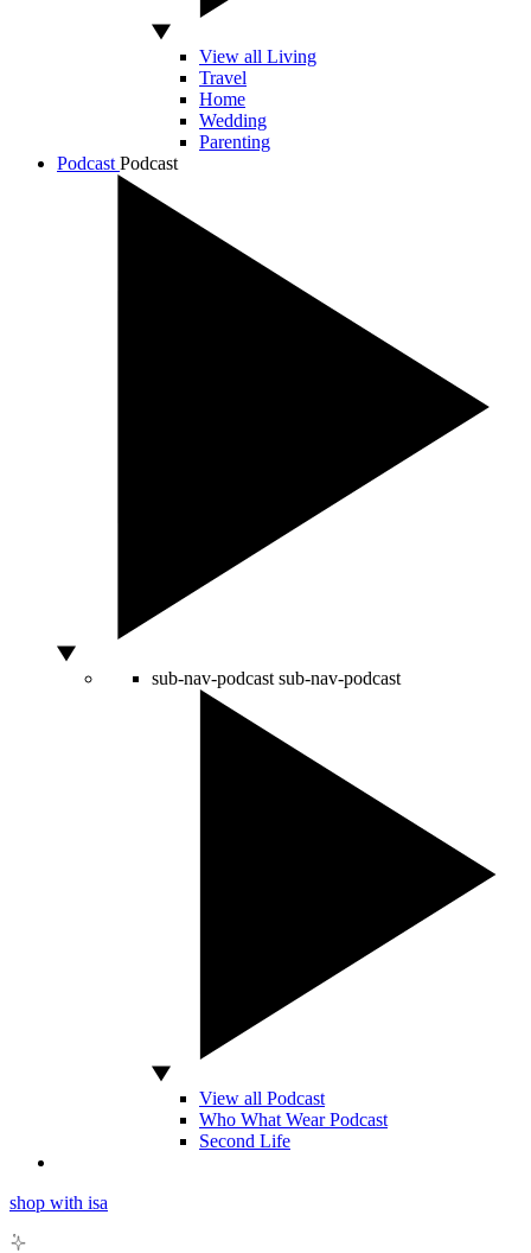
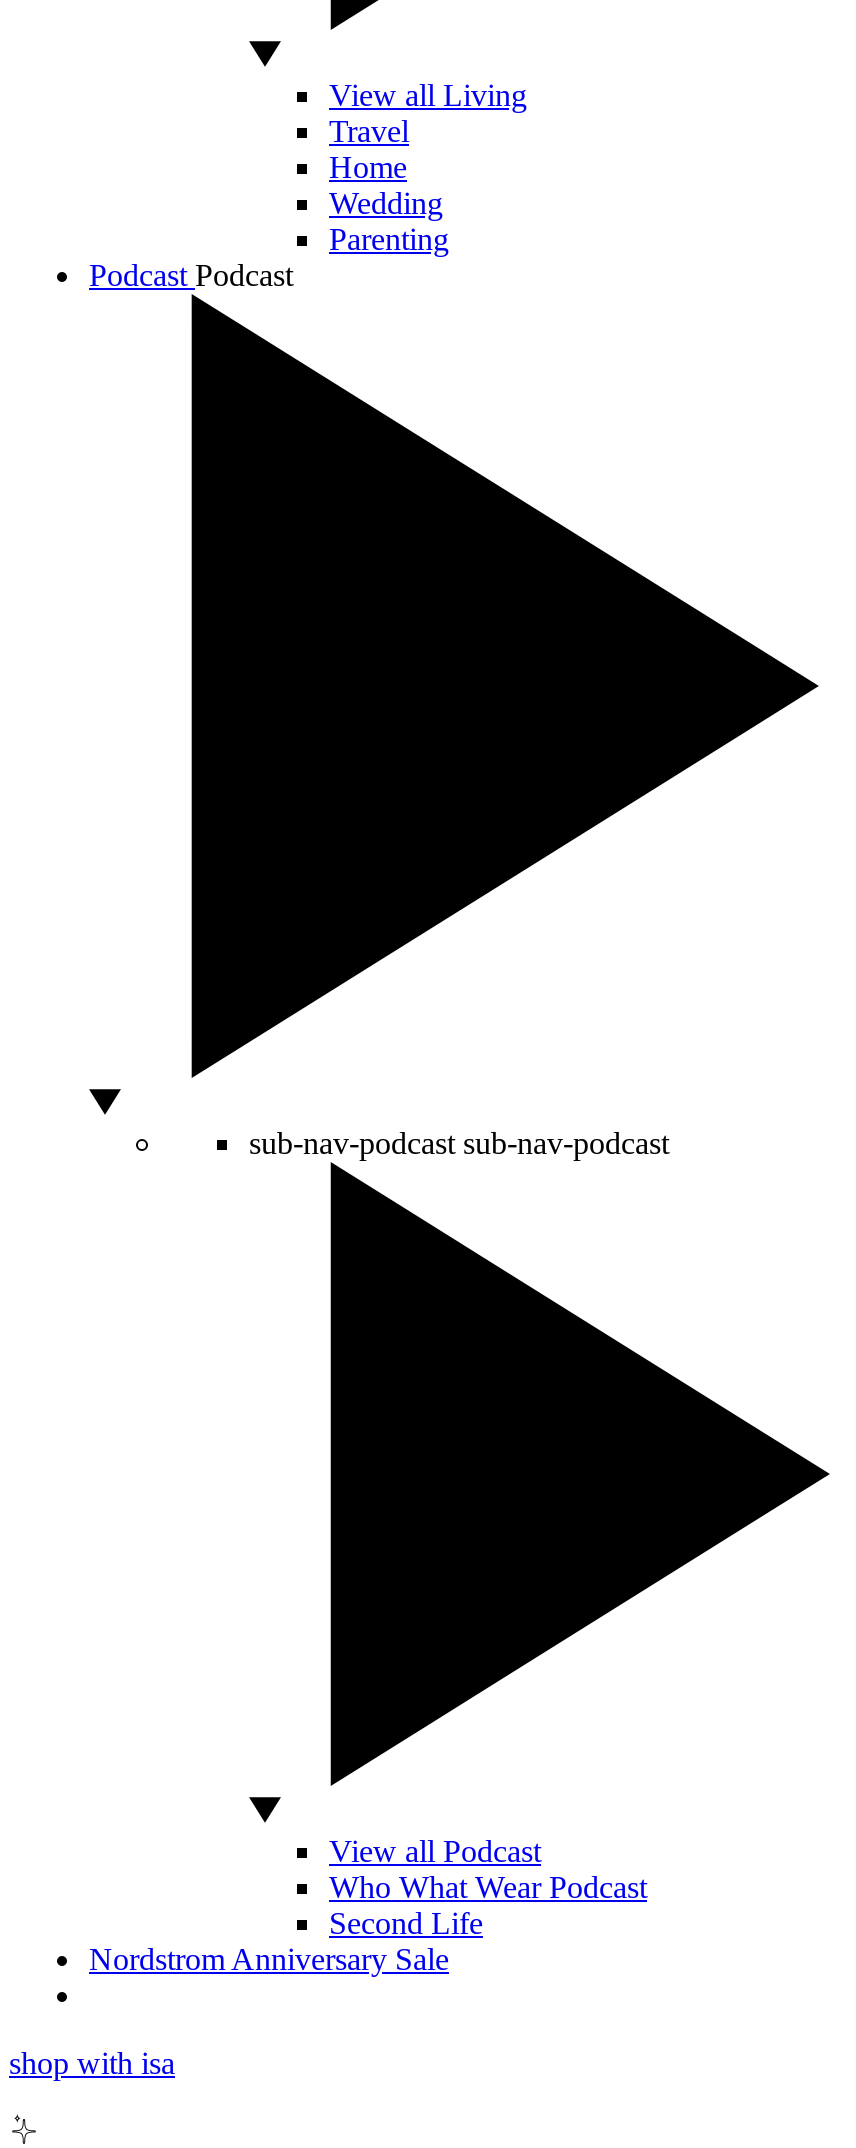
+ Nordstrom Anniversary Sale
